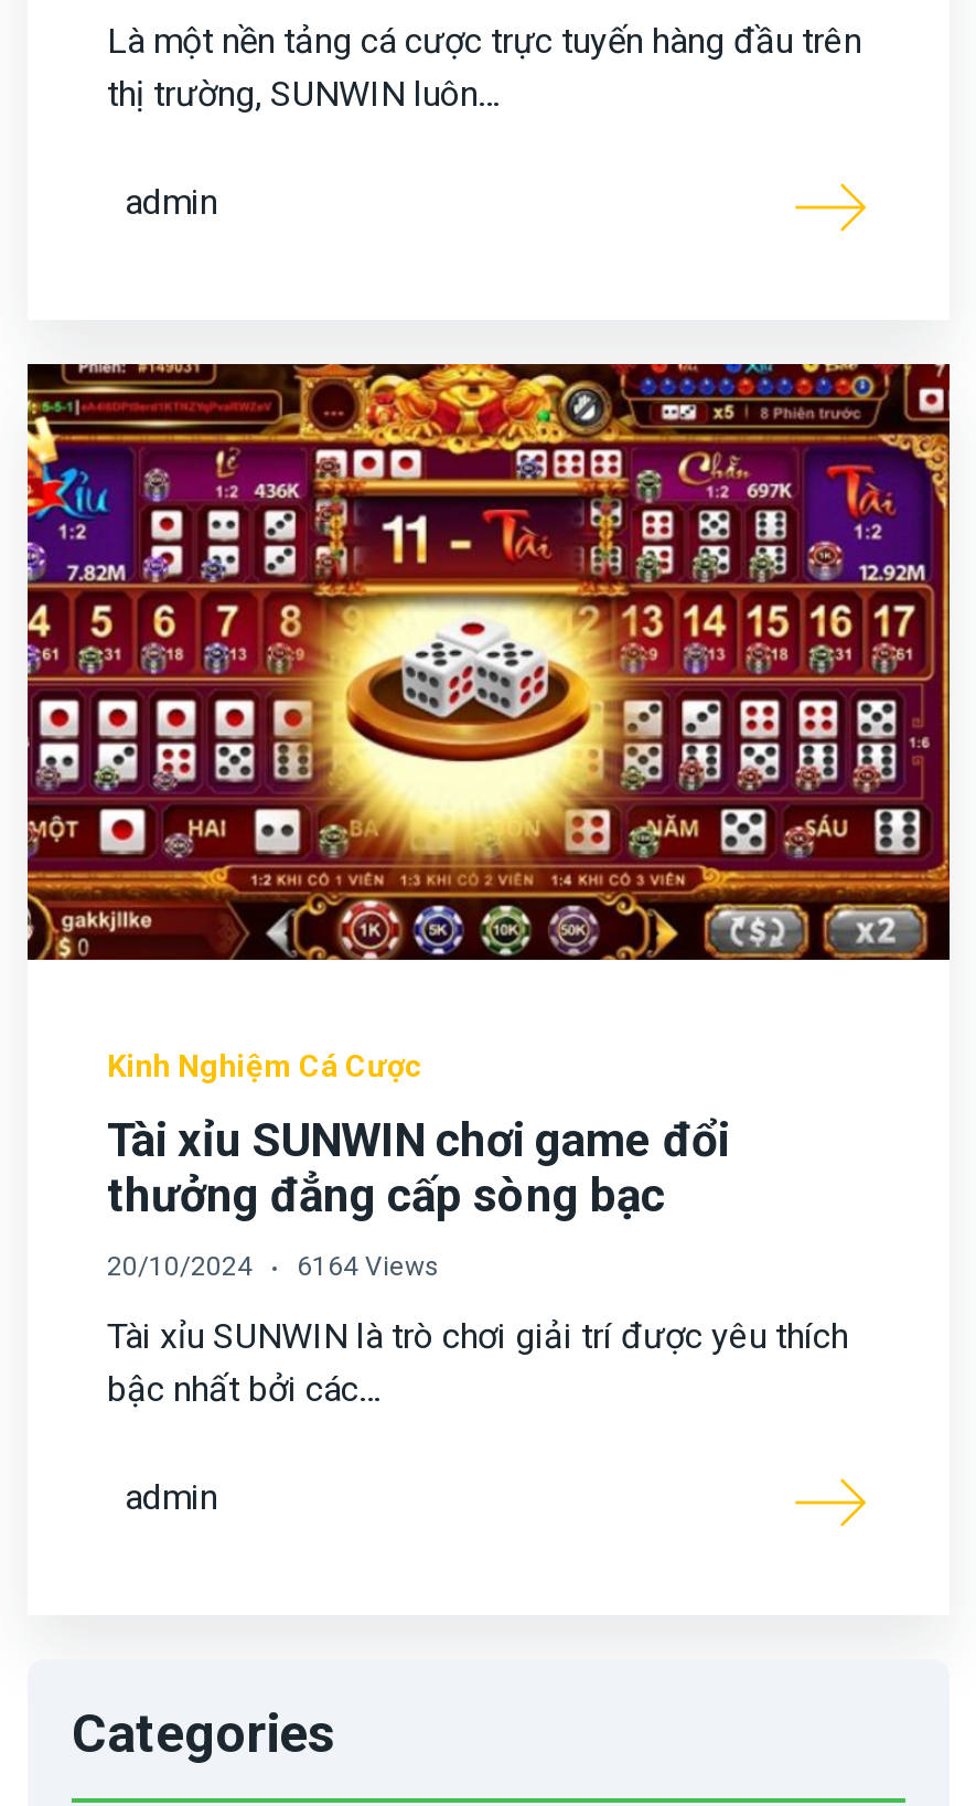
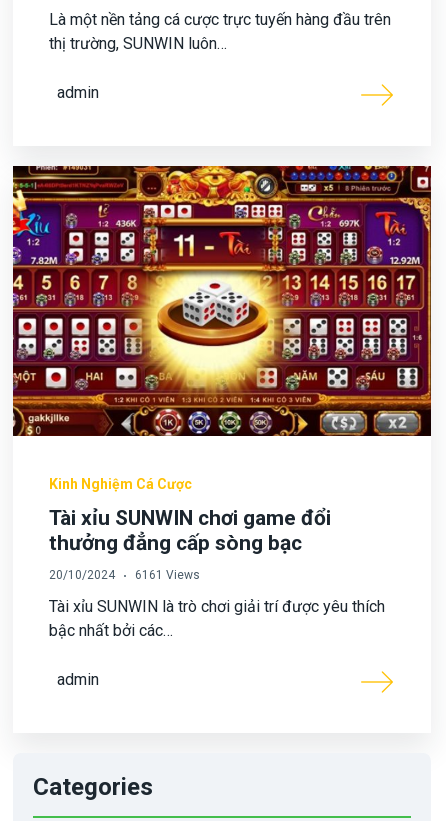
- 20/10/2024 6164 Views
+ 20/10/2024 6161 Views
